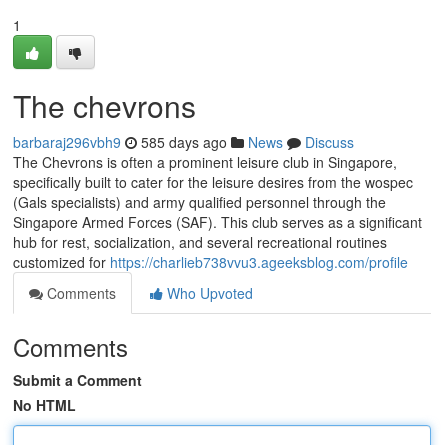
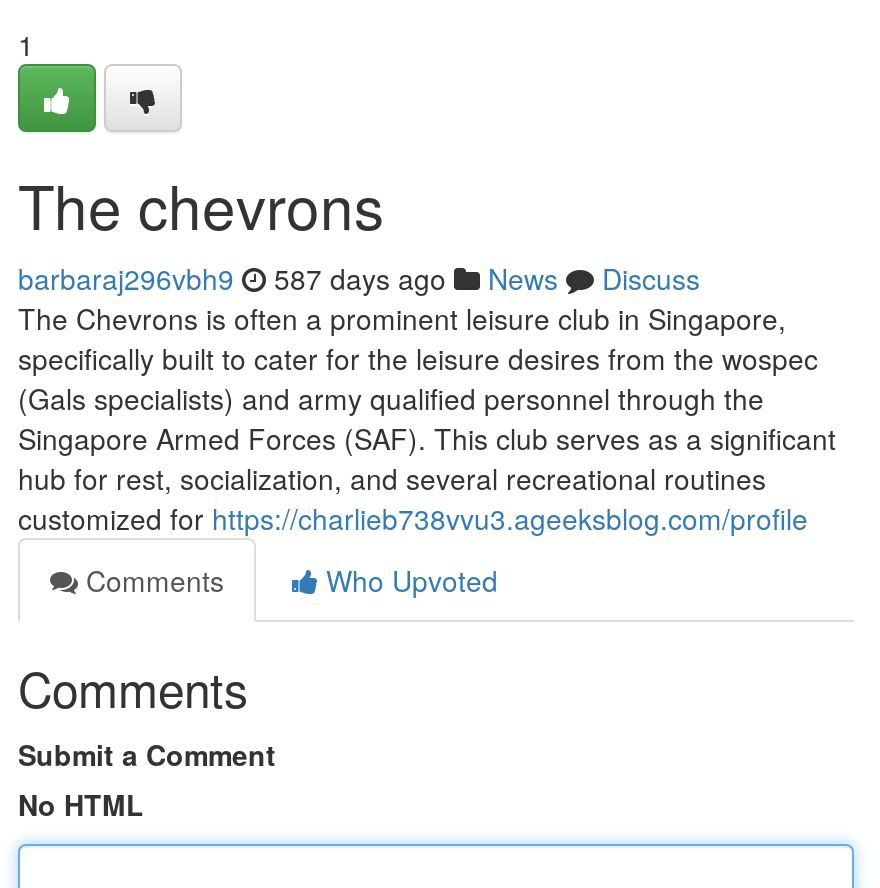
- barbaraj296vbh9 585 days ago News Discuss
+ barbaraj296vbh9 587 days ago News Discuss
